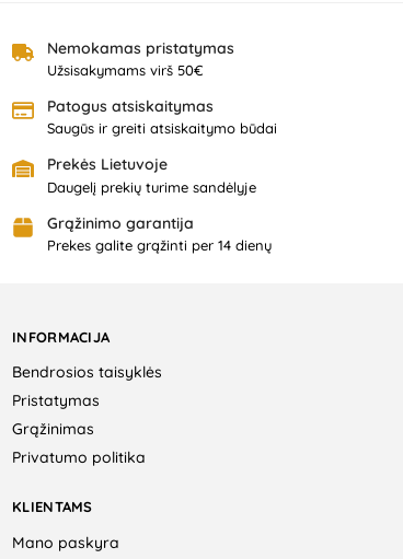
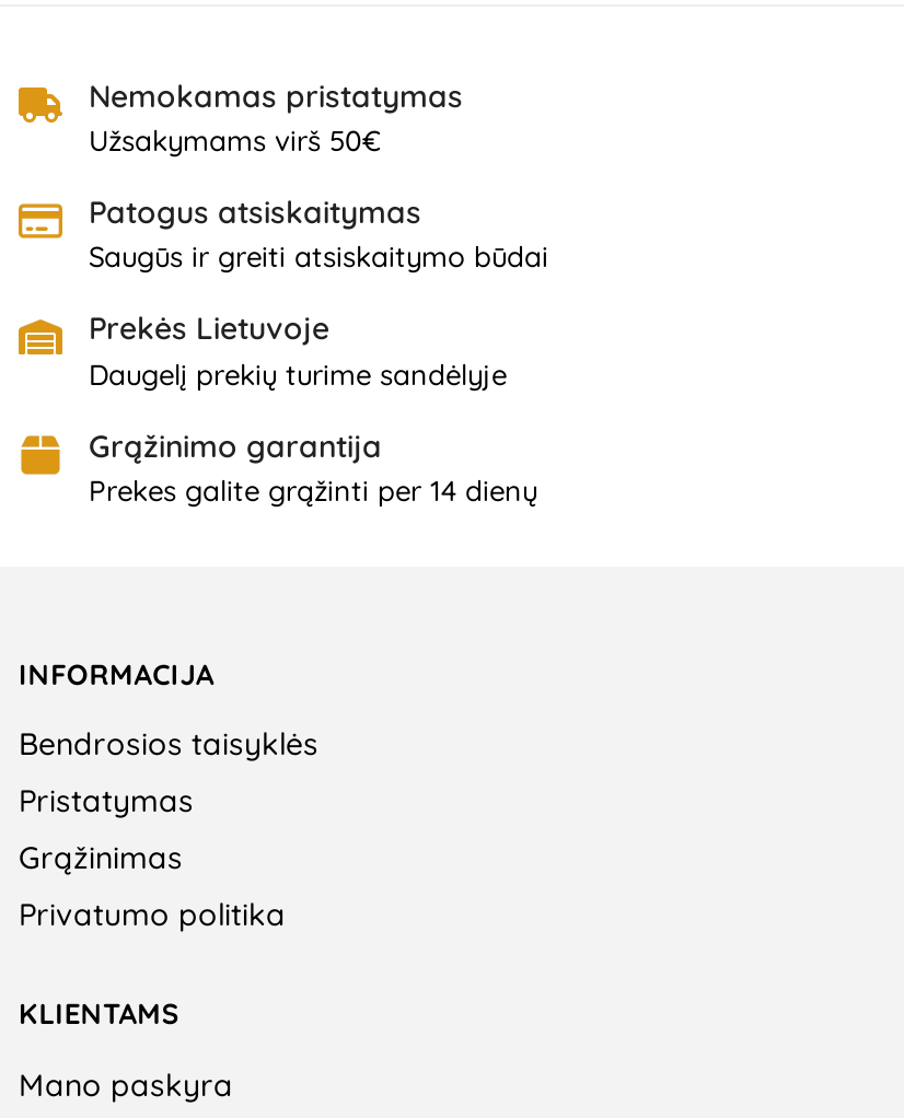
- Užsisakymams virš 50€
+ Užsakymams virš 50€
